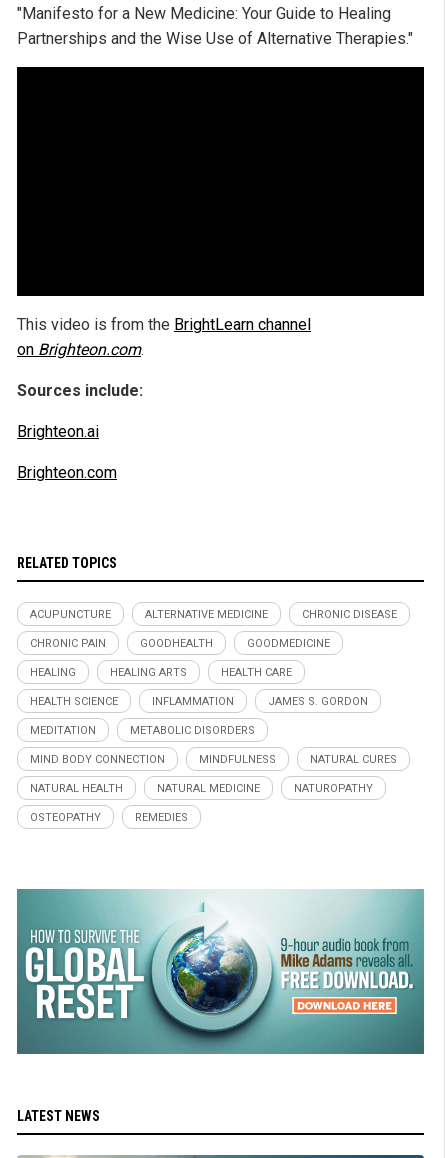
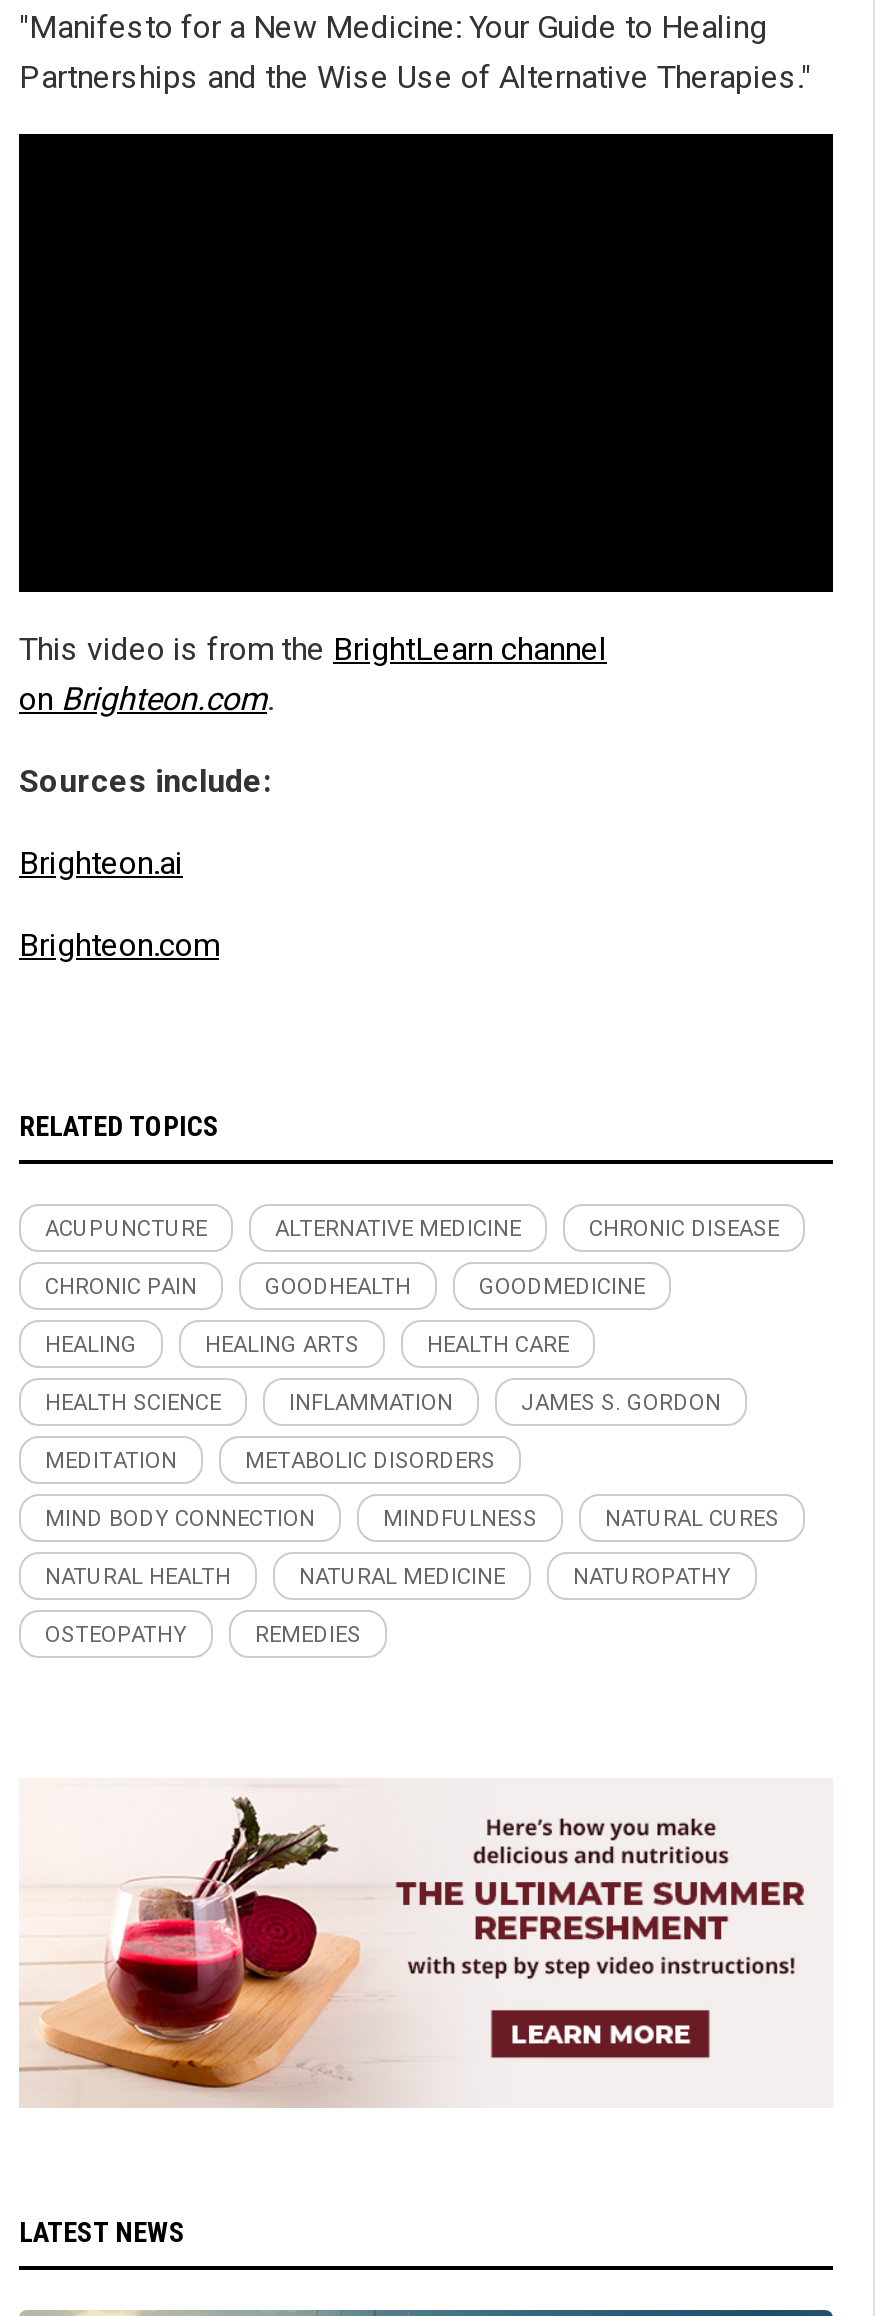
- [image]
+ [image]
